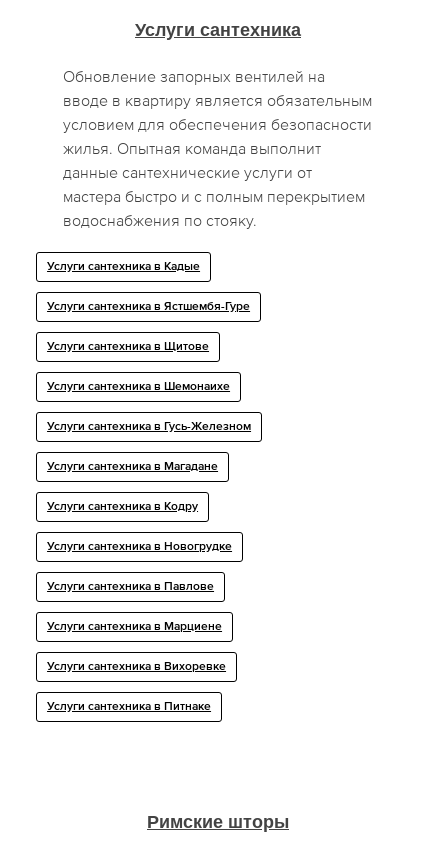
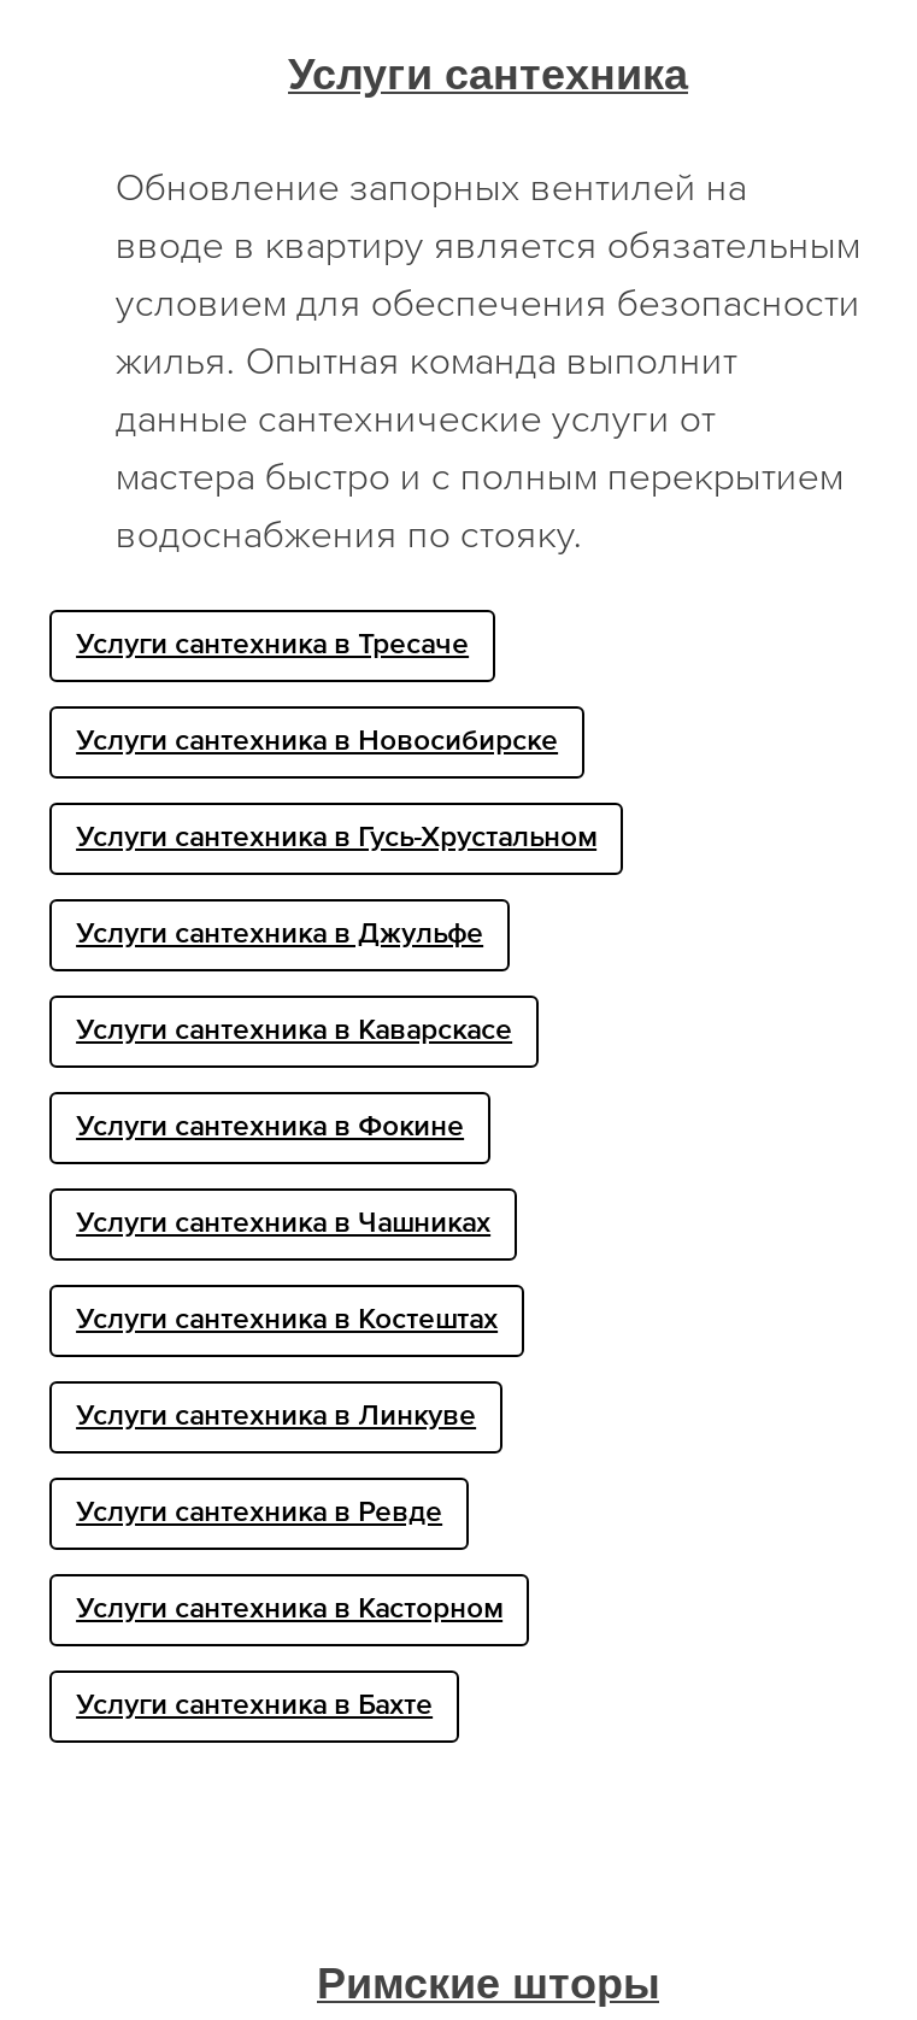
- Услуги сантехника в Кадые
+ Услуги сантехника в Тресaче

- Услуги сантехника в Ястшембя-Гуре
+ Услуги сантехника в Новосибирске

- Услуги сантехника в Щитoве
+ Услуги сантехника в Гусь-Хрустальном

- Услуги сантехника в Шемонаихе
+ Услуги сантехника в Джульфе

- Услуги сантехника в Гусь-Железном
+ Услуги сантехника в Каварскасе

- Услуги сантехника в Магадане
+ Услуги сантехника в Фокине

- Услуги сантехника в Кодру
+ Услуги сантехника в Чашниках

- Услуги сантехника в Новогрудке
+ Услуги сантехника в Костештах

- Услуги сантехника в Павлове
+ Услуги сантехника в Линкуве

- Услуги сантехника в Марциене
+ Услуги сантехника в Ревде

- Услуги сантехника в Вихоревке
+ Услуги сантехника в Касторном

- Услуги сантехника в Питнаке
+ Услуги сантехника в Бахте
